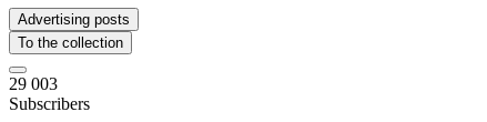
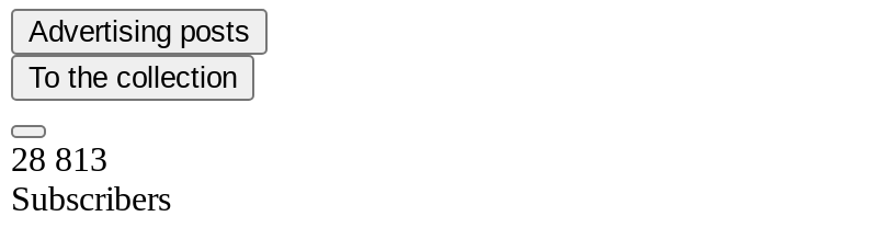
- 29 003
+ 28 813
